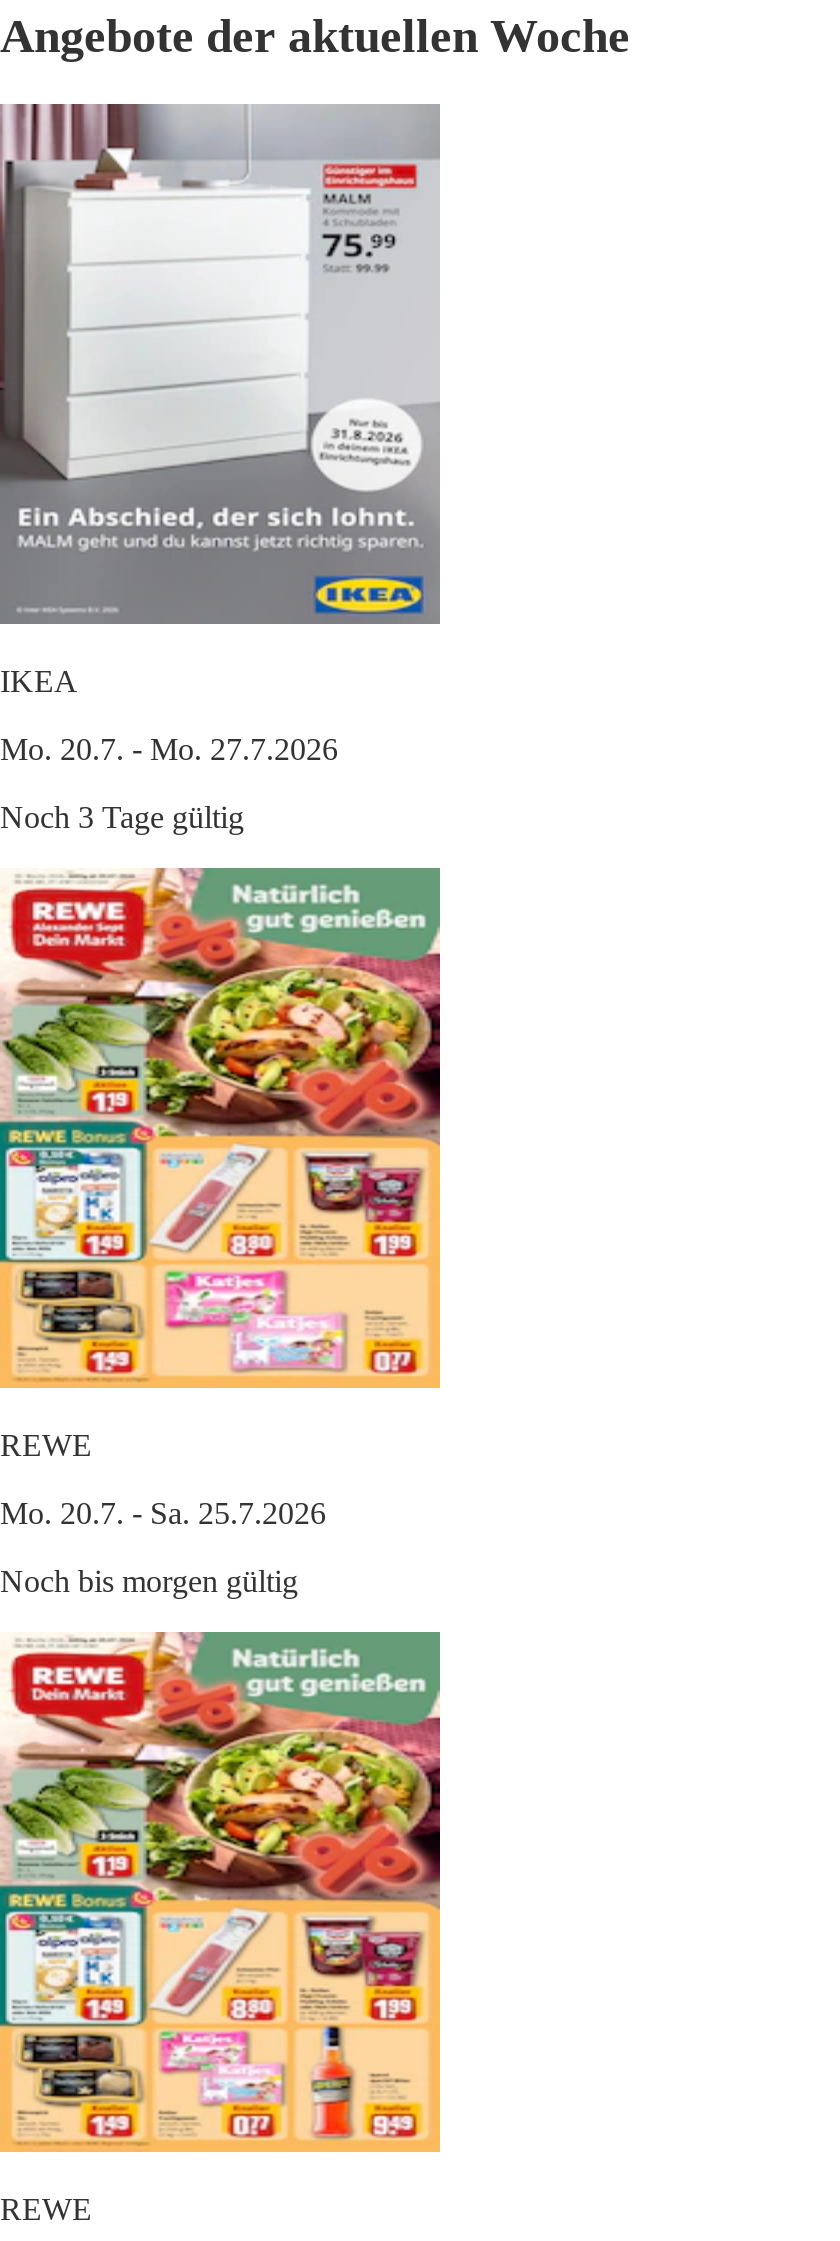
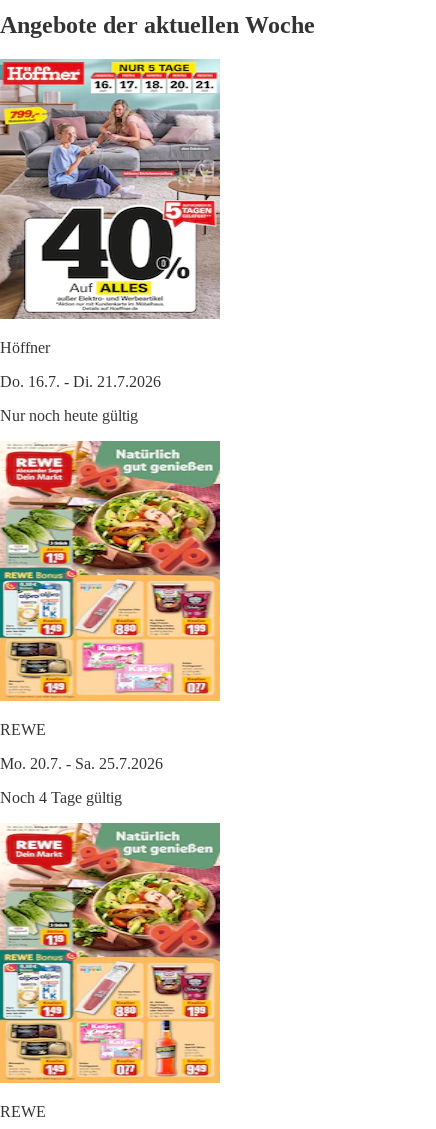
- [image]
- IKEA
+ [image]
+ Höffner

- Mo. 20.7. - Mo. 27.7.2026
+ Do. 16.7. - Di. 21.7.2026

- Noch 3 Tage gültig
+ Nur noch heute gültig

- Noch bis morgen gültig
+ Noch 4 Tage gültig
